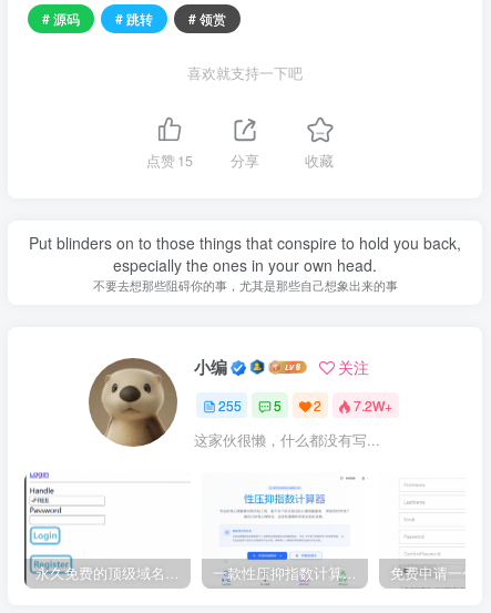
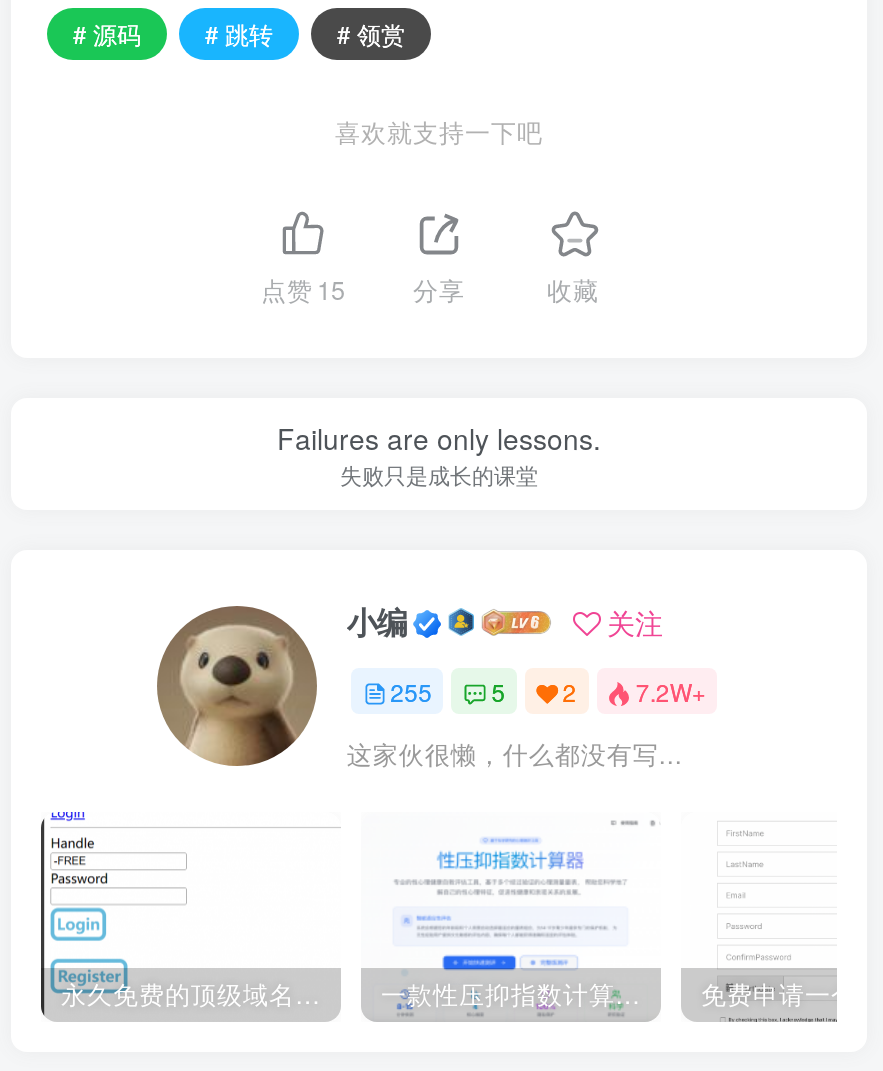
- Put blinders on to those things that conspire to hold you back,
- especially the ones in your own head.
- 不要去想那些阻碍你的事，尤其是那些自己想象出来的事
+ Failures are only lessons.
+ 失败只是成长的课堂
